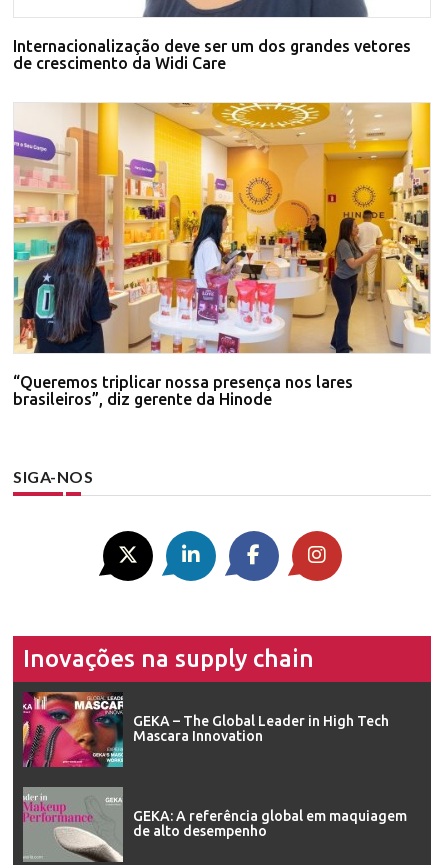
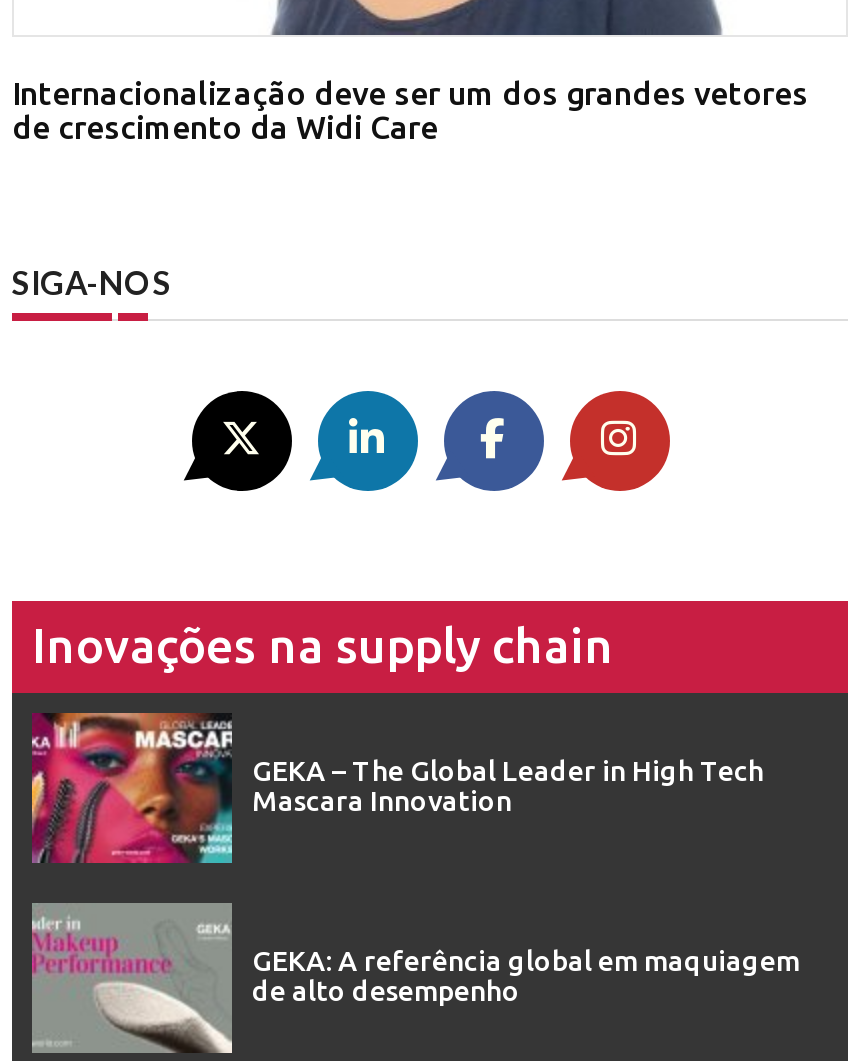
- [image]
- “Queremos triplicar nossa presença nos lares
- brasileiros”, diz gerente da Hinode
